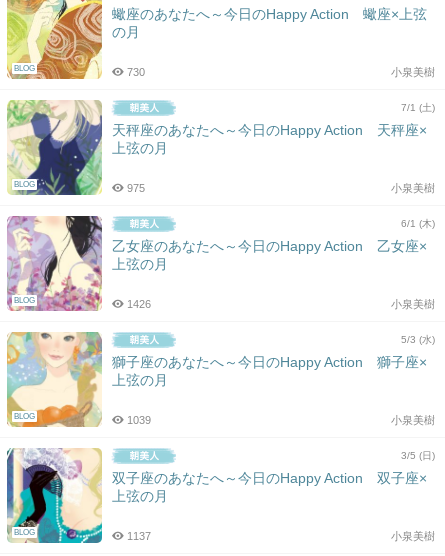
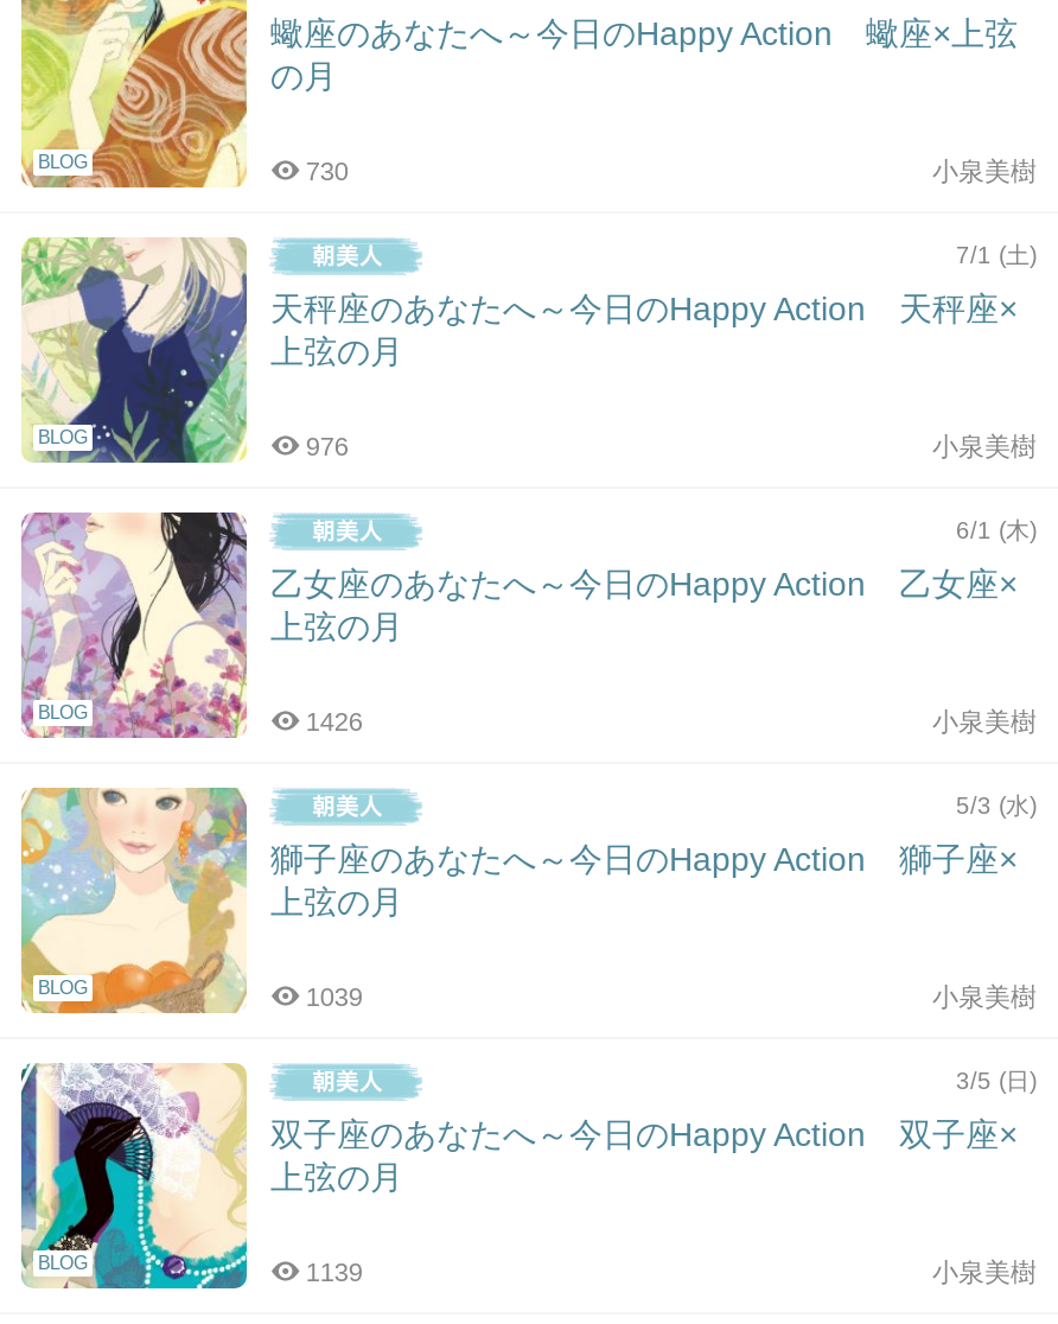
- 975
+ 976

- 1137
+ 1139
